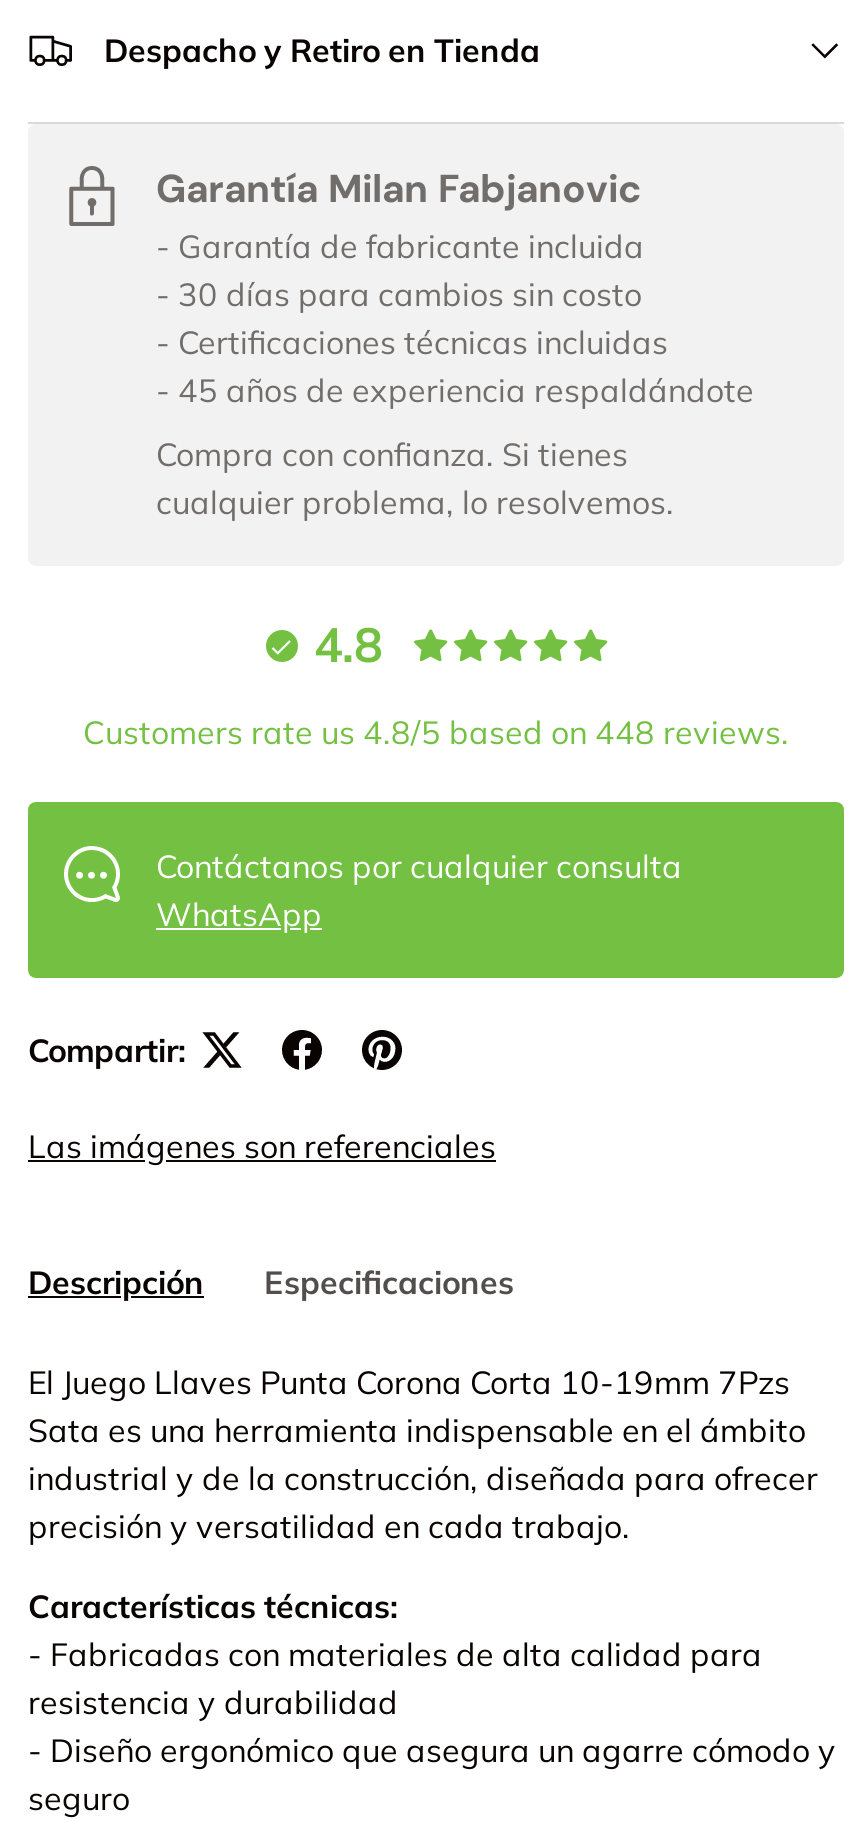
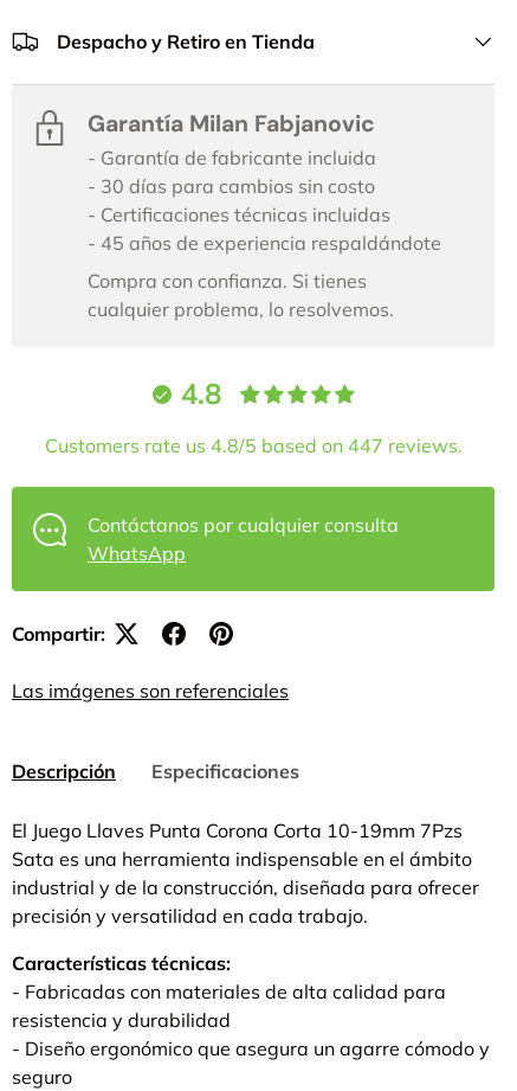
- Customers rate us 4.8/5 based on 448 reviews.
+ Customers rate us 4.8/5 based on 447 reviews.
